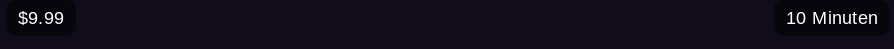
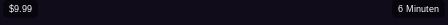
- 10 Minuten
+ 6 Minuten
